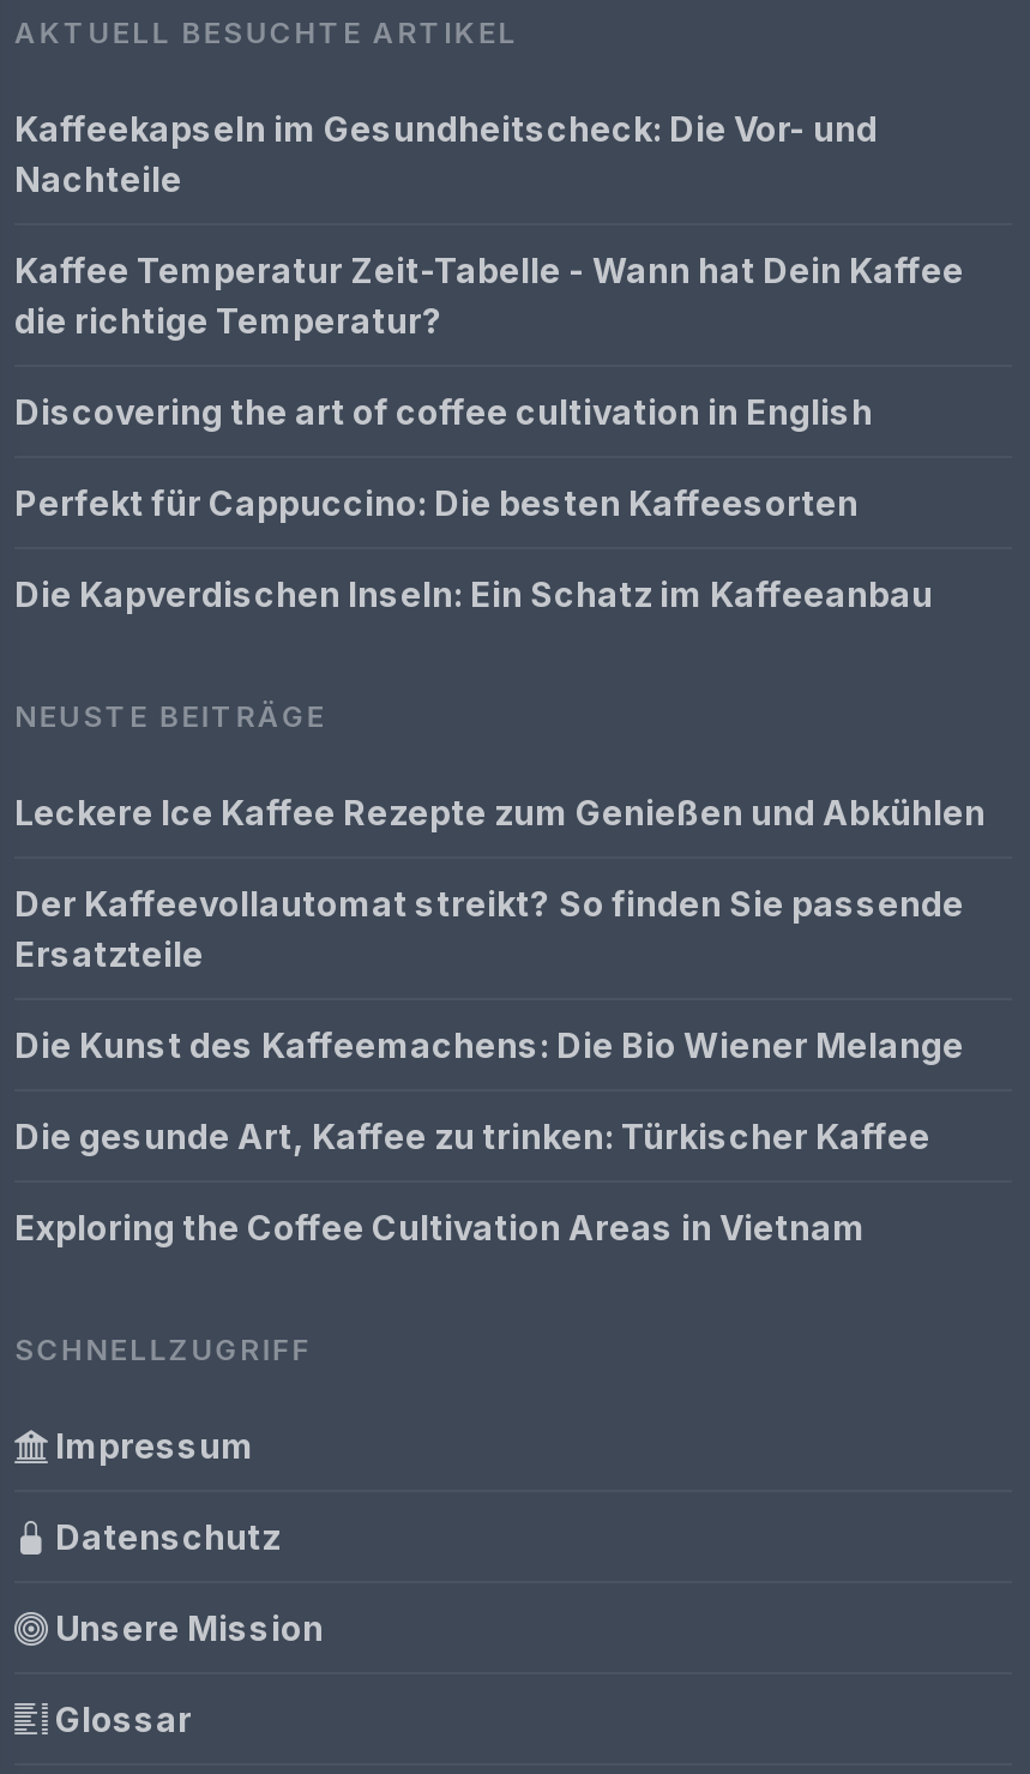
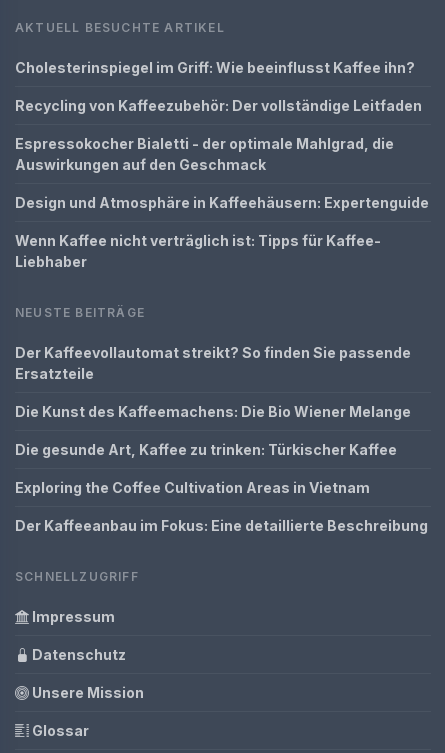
- Kaffeekapseln im Gesundheitscheck: Die Vor- und
- Nachteile
+ Cholesterinspiegel im Griff: Wie beeinflusst Kaffee ihn?

- Kaffee Temperatur Zeit-Tabelle - Wann hat Dein Kaffee
- die richtige Temperatur?
+ Recycling von Kaffeezubehör: Der vollständige Leitfaden

- Discovering the art of coffee cultivation in English
+ Espressokocher Bialetti - der optimale Mahlgrad, die
+ Auswirkungen auf den Geschmack

- Perfekt für Cappuccino: Die besten Kaffeesorten
+ Design und Atmosphäre in Kaffeehäusern: Expertenguide

- Die Kapverdischen Inseln: Ein Schatz im Kaffeeanbau
+ Wenn Kaffee nicht verträglich ist: Tipps für Kaffee-
+ Liebhaber

- Leckere Ice Kaffee Rezepte zum Genießen und Abkühlen

moved up: Der Kaffeevollautomat streikt? So finden Sie passende | Ersatzteile | Die Kunst des Kaffeemachens: Die Bio Wiener Melange | Die gesunde Art, Kaffee zu trinken: Türkischer Kaffee | Exploring the Coffee Cultivation Areas in Vietnam

+ Der Kaffeeanbau im Fokus: Eine detaillierte Beschreibung
